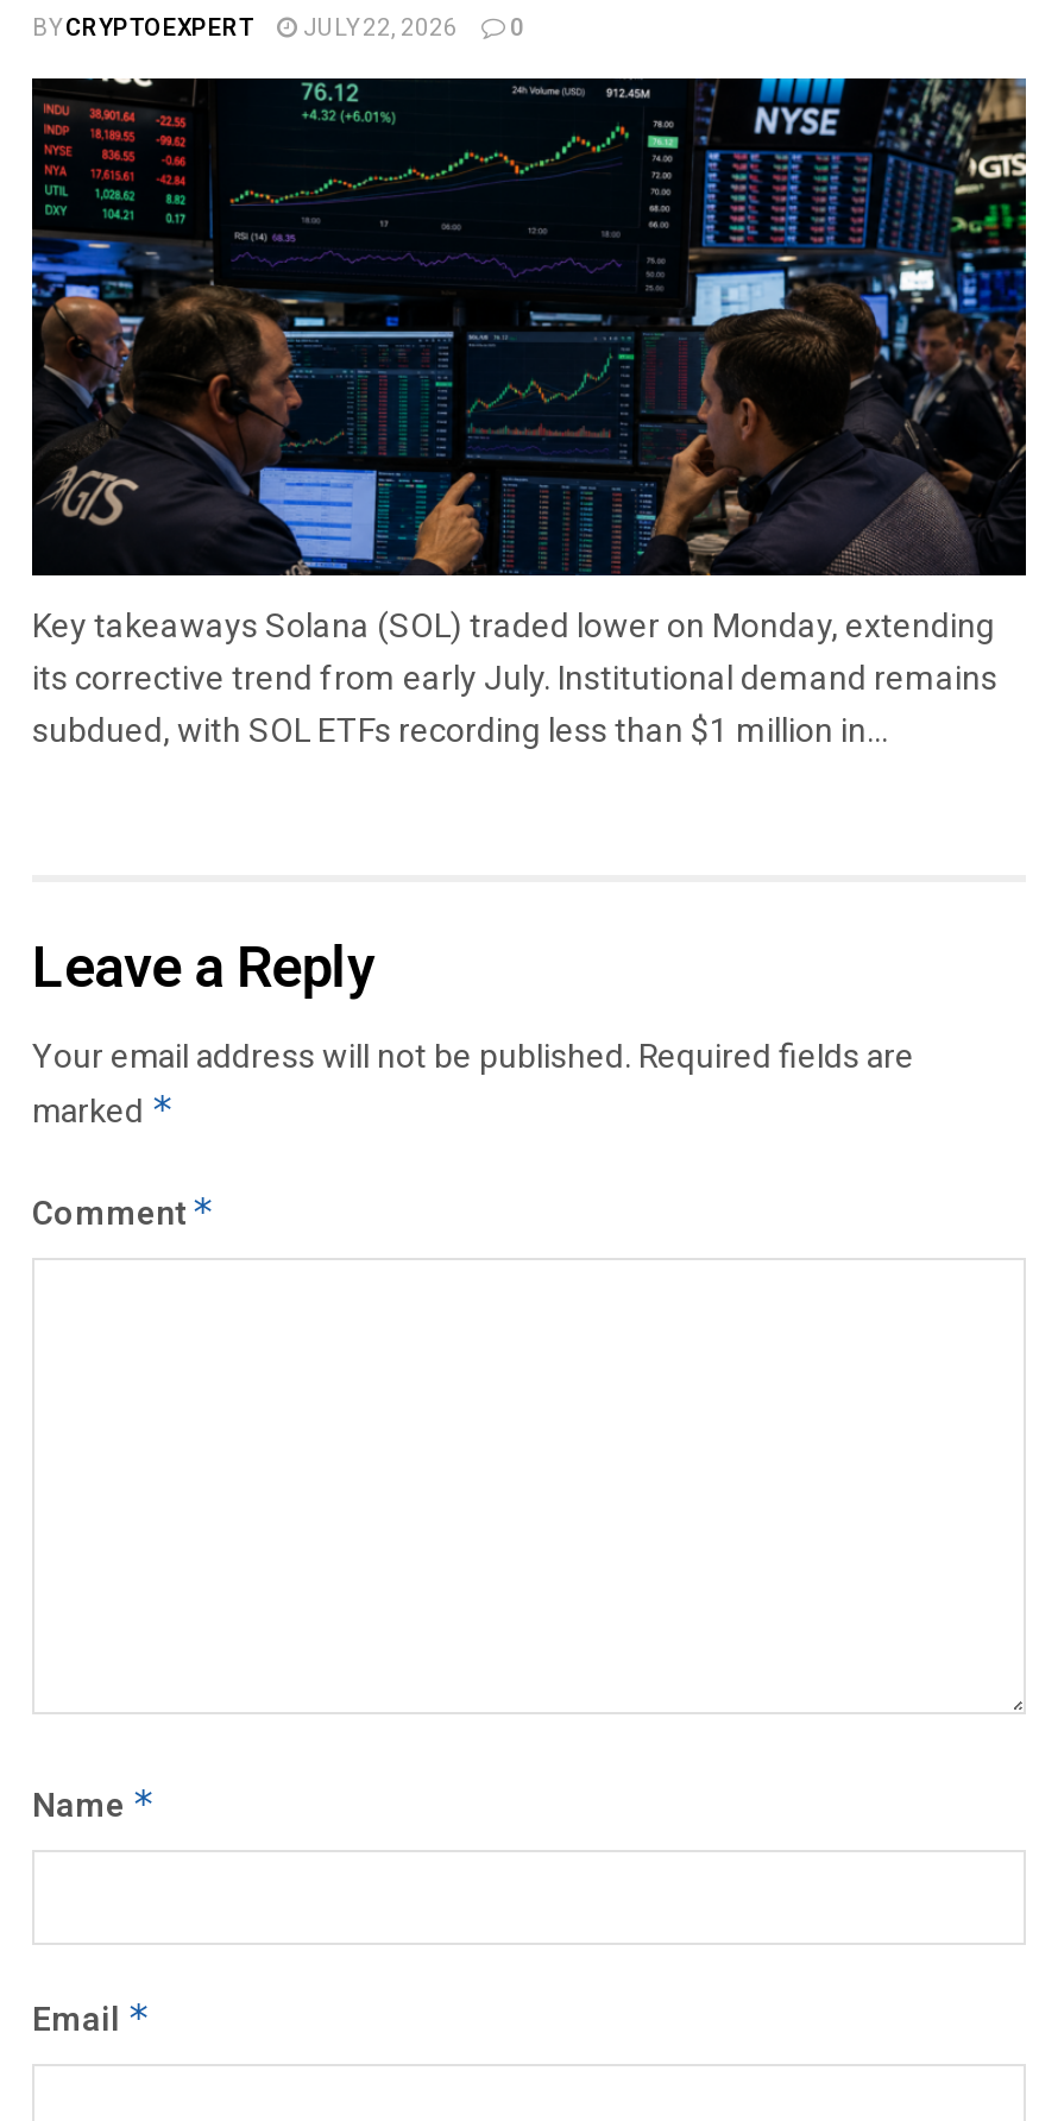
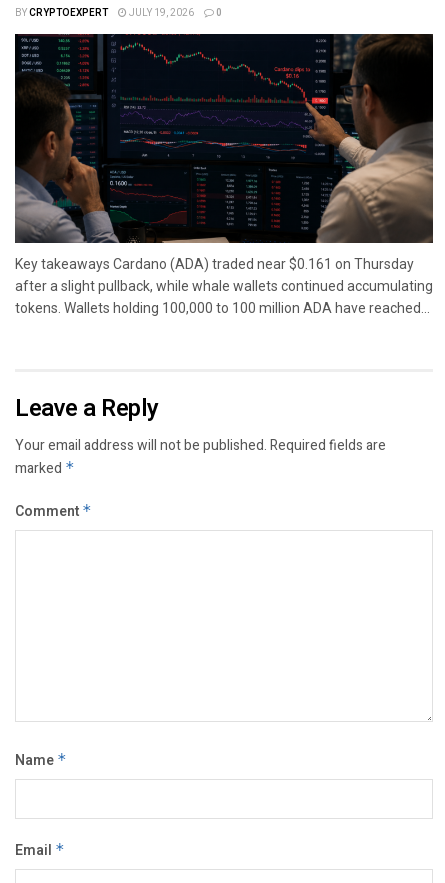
- BY CRYPTOEXPERT JULY 22, 2026 0
+ BY CRYPTOEXPERT JULY 19, 2026 0

- [image]
- Key takeaways Solana (SOL) traded lower on Monday, extending
- its corrective trend from early July. Institutional demand remains
- subdued, with SOL ETFs recording less than $1 million in...
+ [image]
+ Key takeaways Cardano (ADA) traded near $0.161 on Thursday
+ after a slight pullback, while whale wallets continued accumulating
+ tokens. Wallets holding 100,000 to 100 million ADA have reached...
